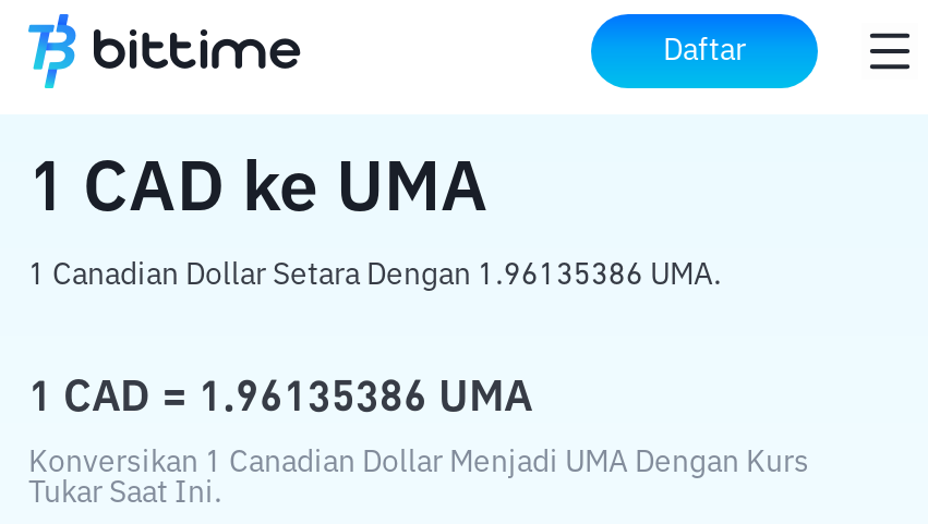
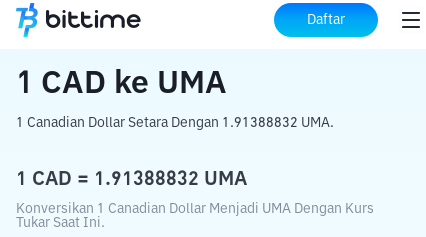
- 1 Canadian Dollar Setara Dengan 1.96135386 UMA.
+ 1 Canadian Dollar Setara Dengan 1.91388832 UMA.

- 1 CAD = 1.96135386 UMA
+ 1 CAD = 1.91388832 UMA
